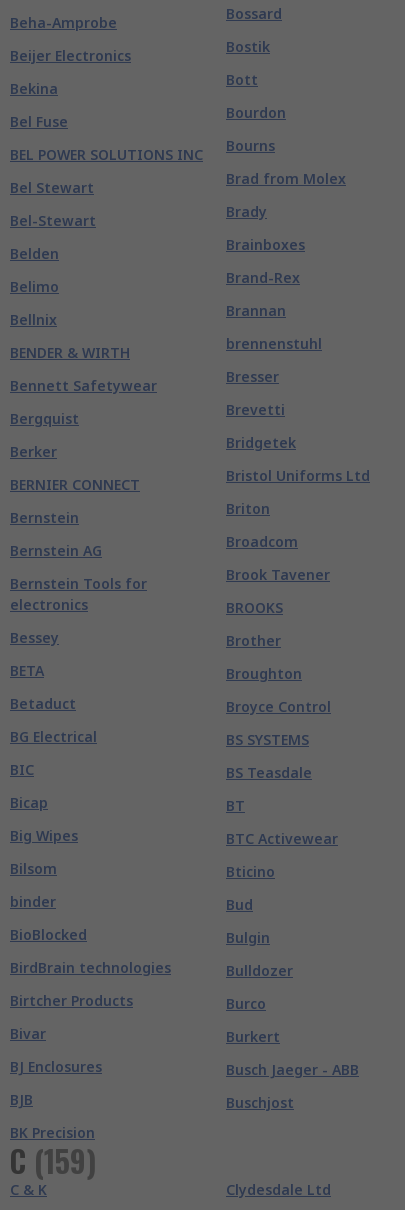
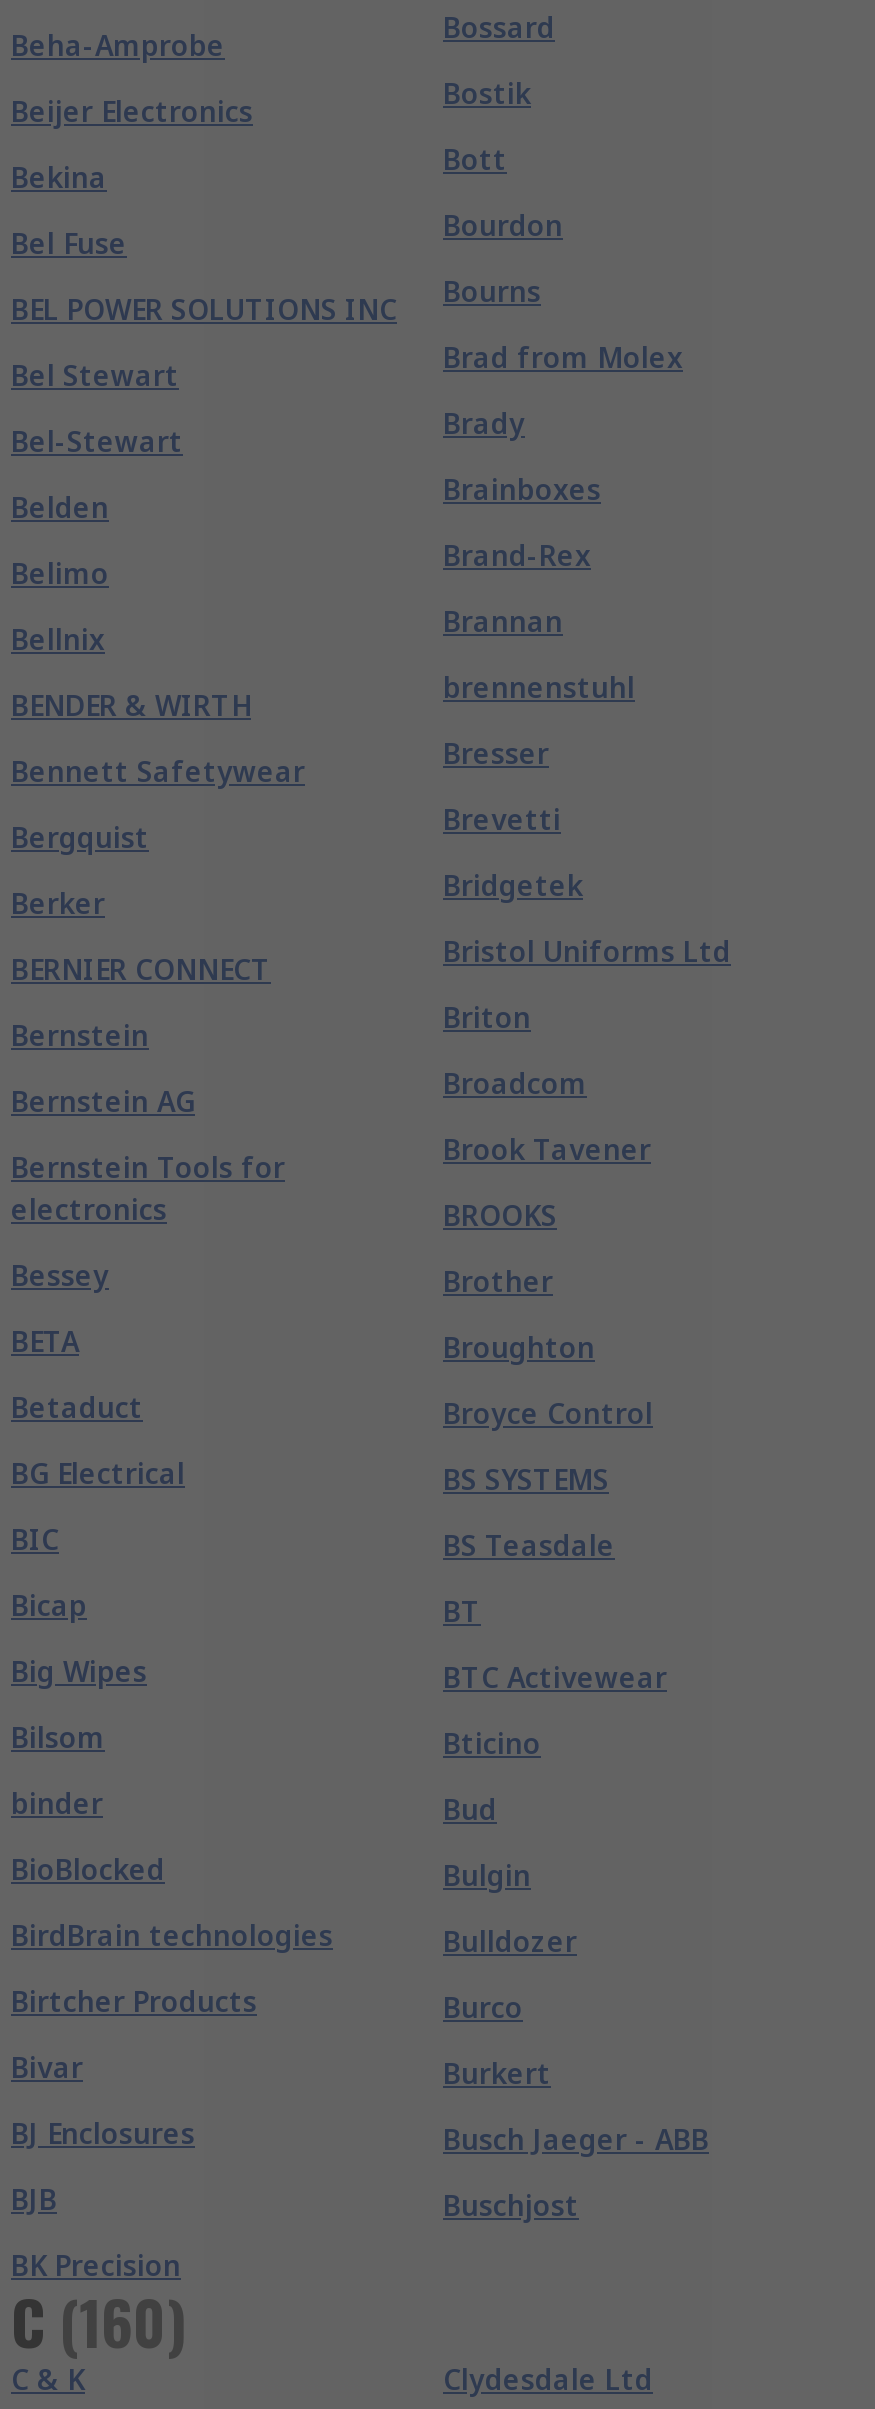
- C (159)
+ C (160)
